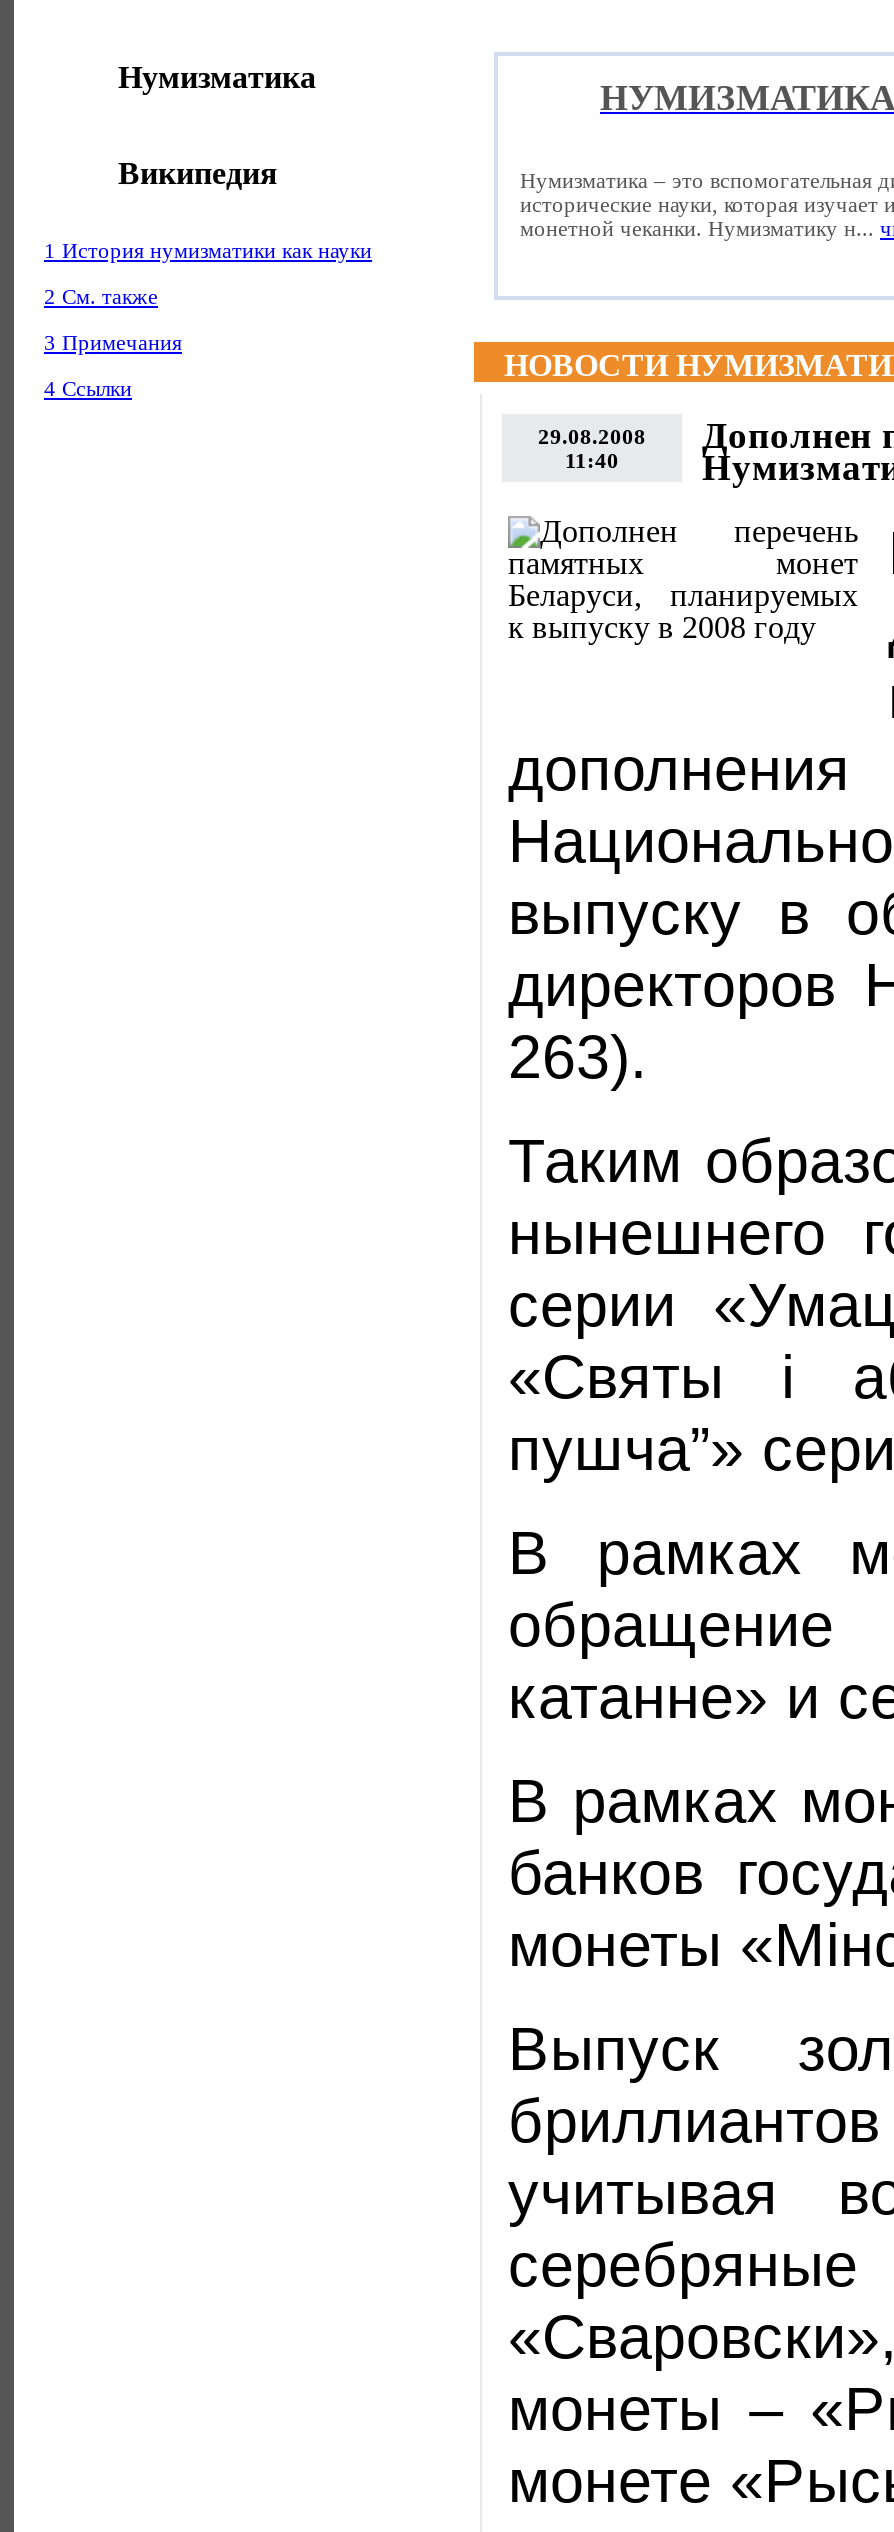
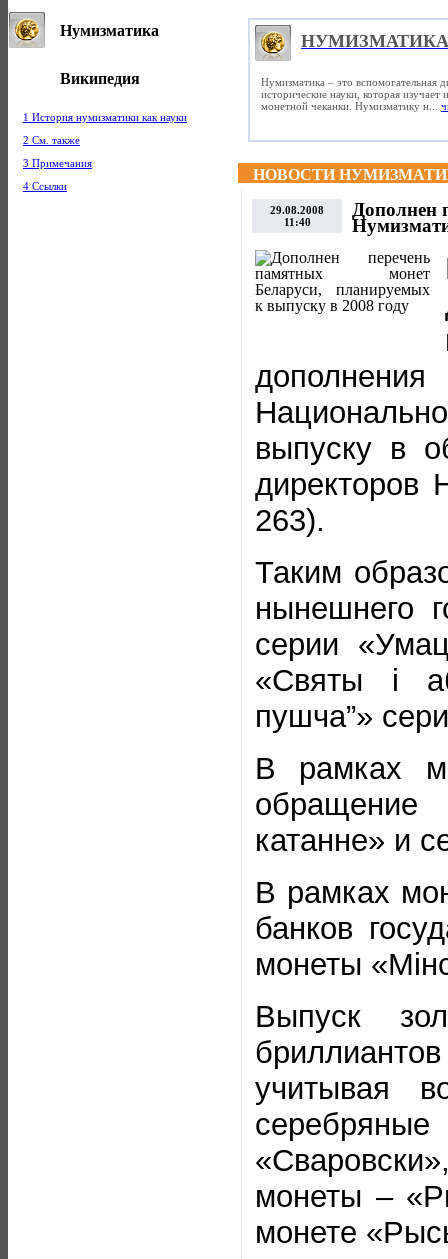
+ [image]

+ [image]
